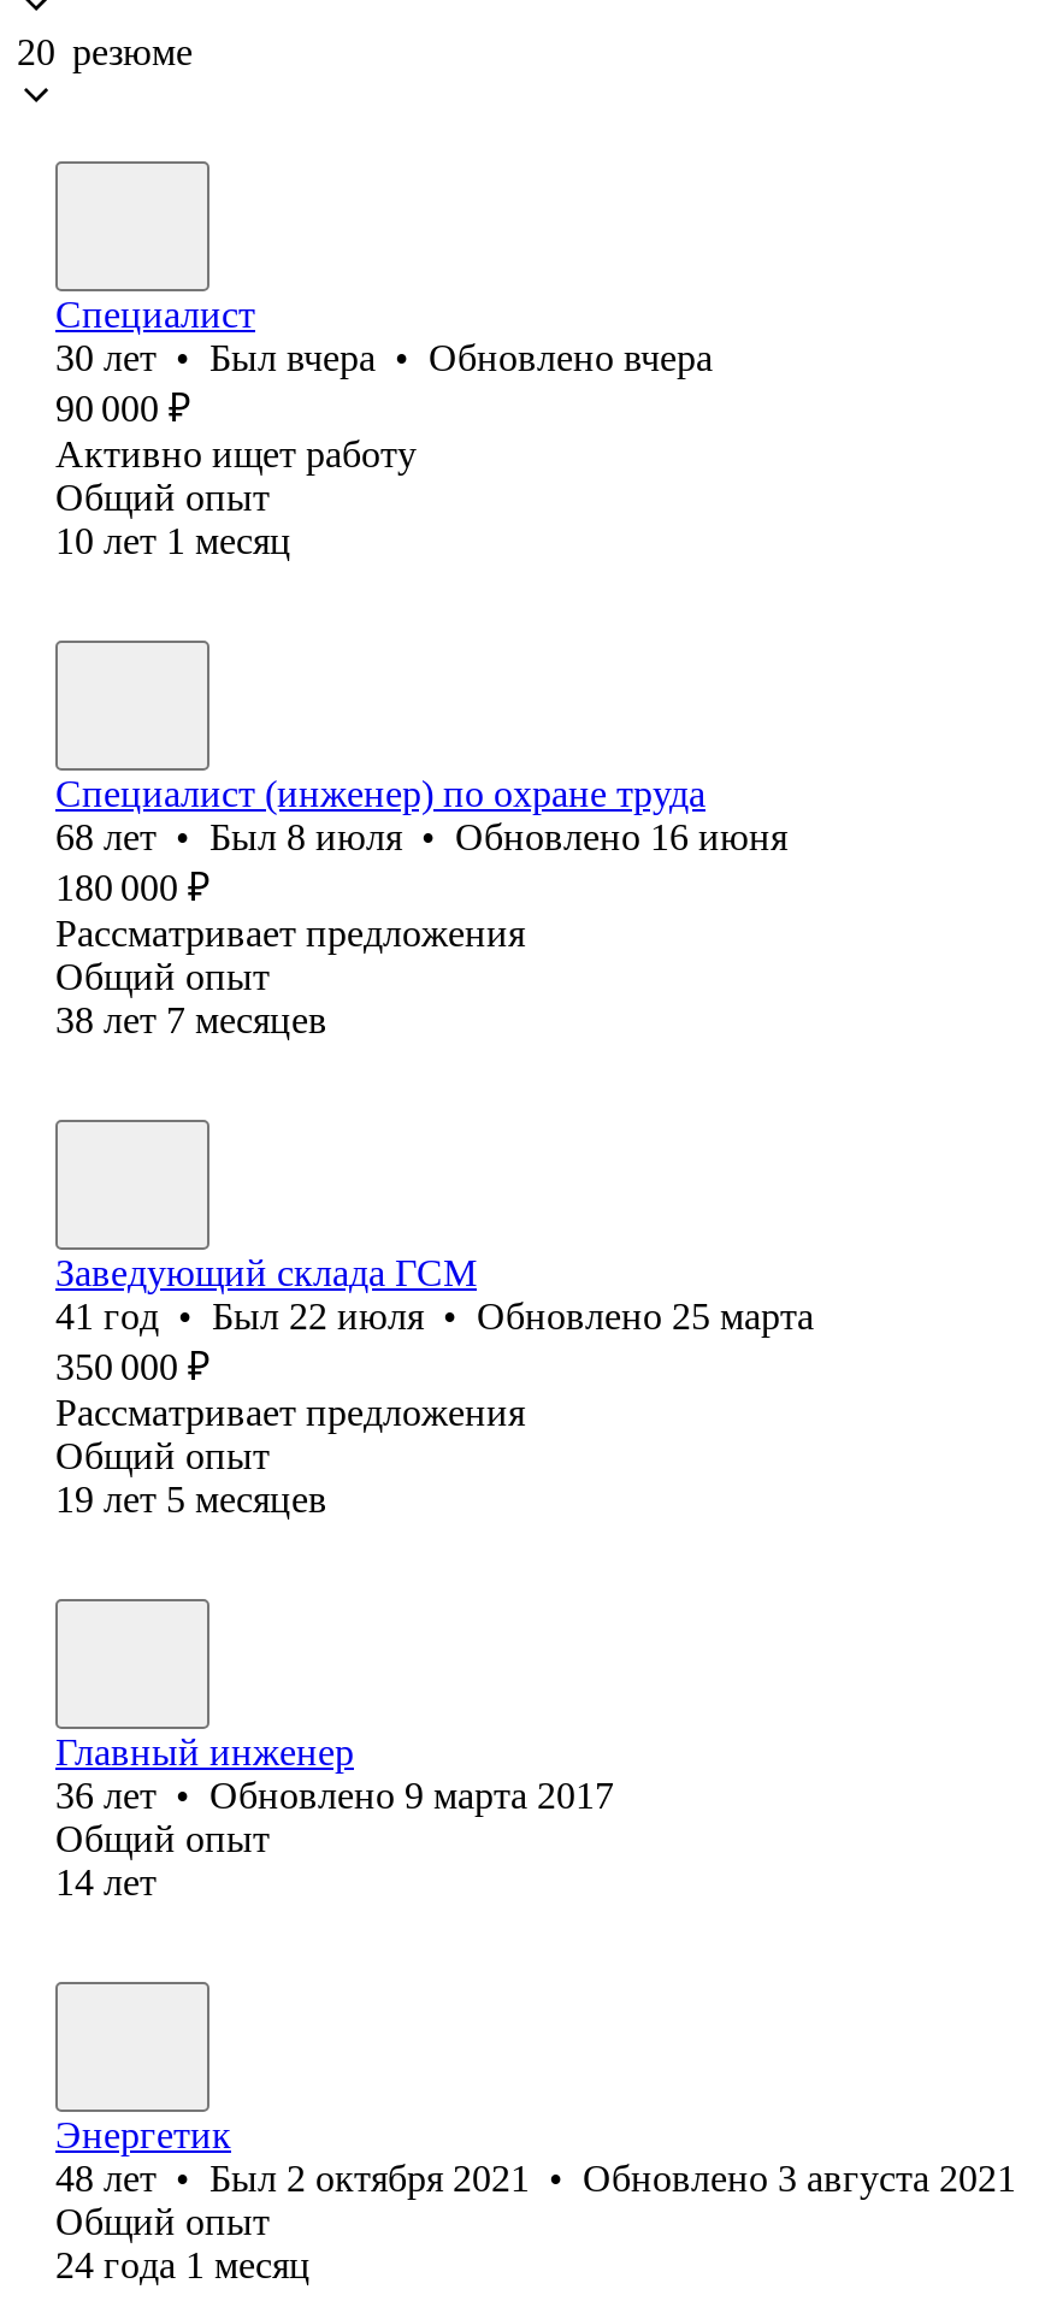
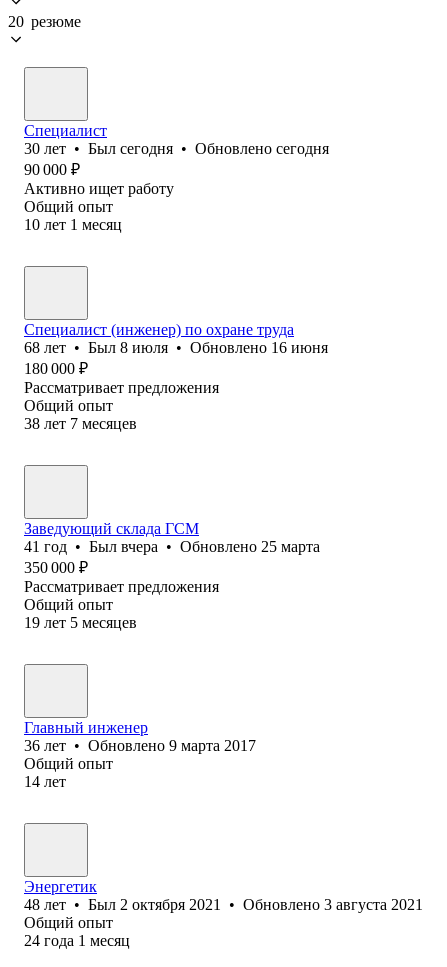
- 30 лет • Был вчера • Обновлено вчера
+ 30 лет • Был сегодня • Обновлено сегодня

- 41 год • Был 22 июля • Обновлено 25 марта
+ 41 год • Был вчера • Обновлено 25 марта
